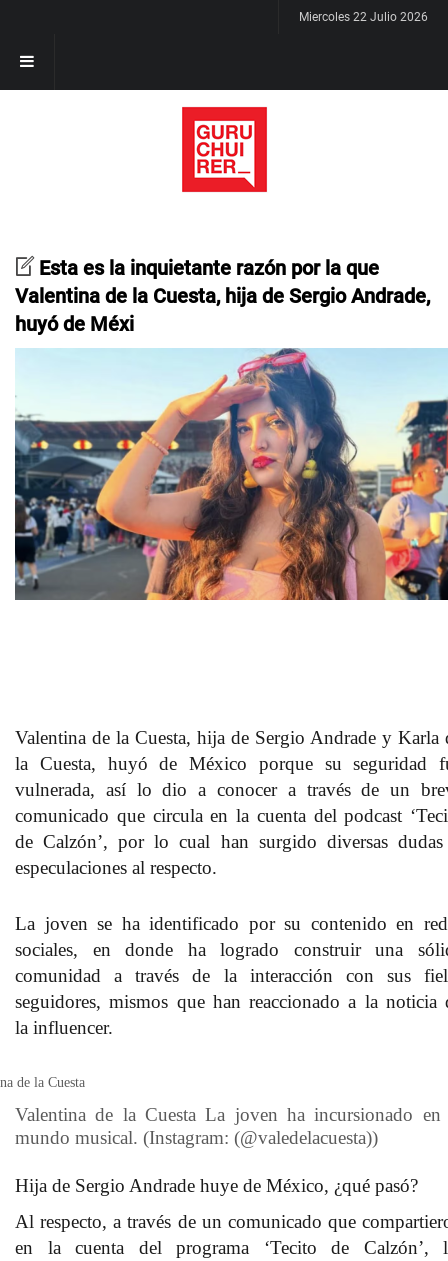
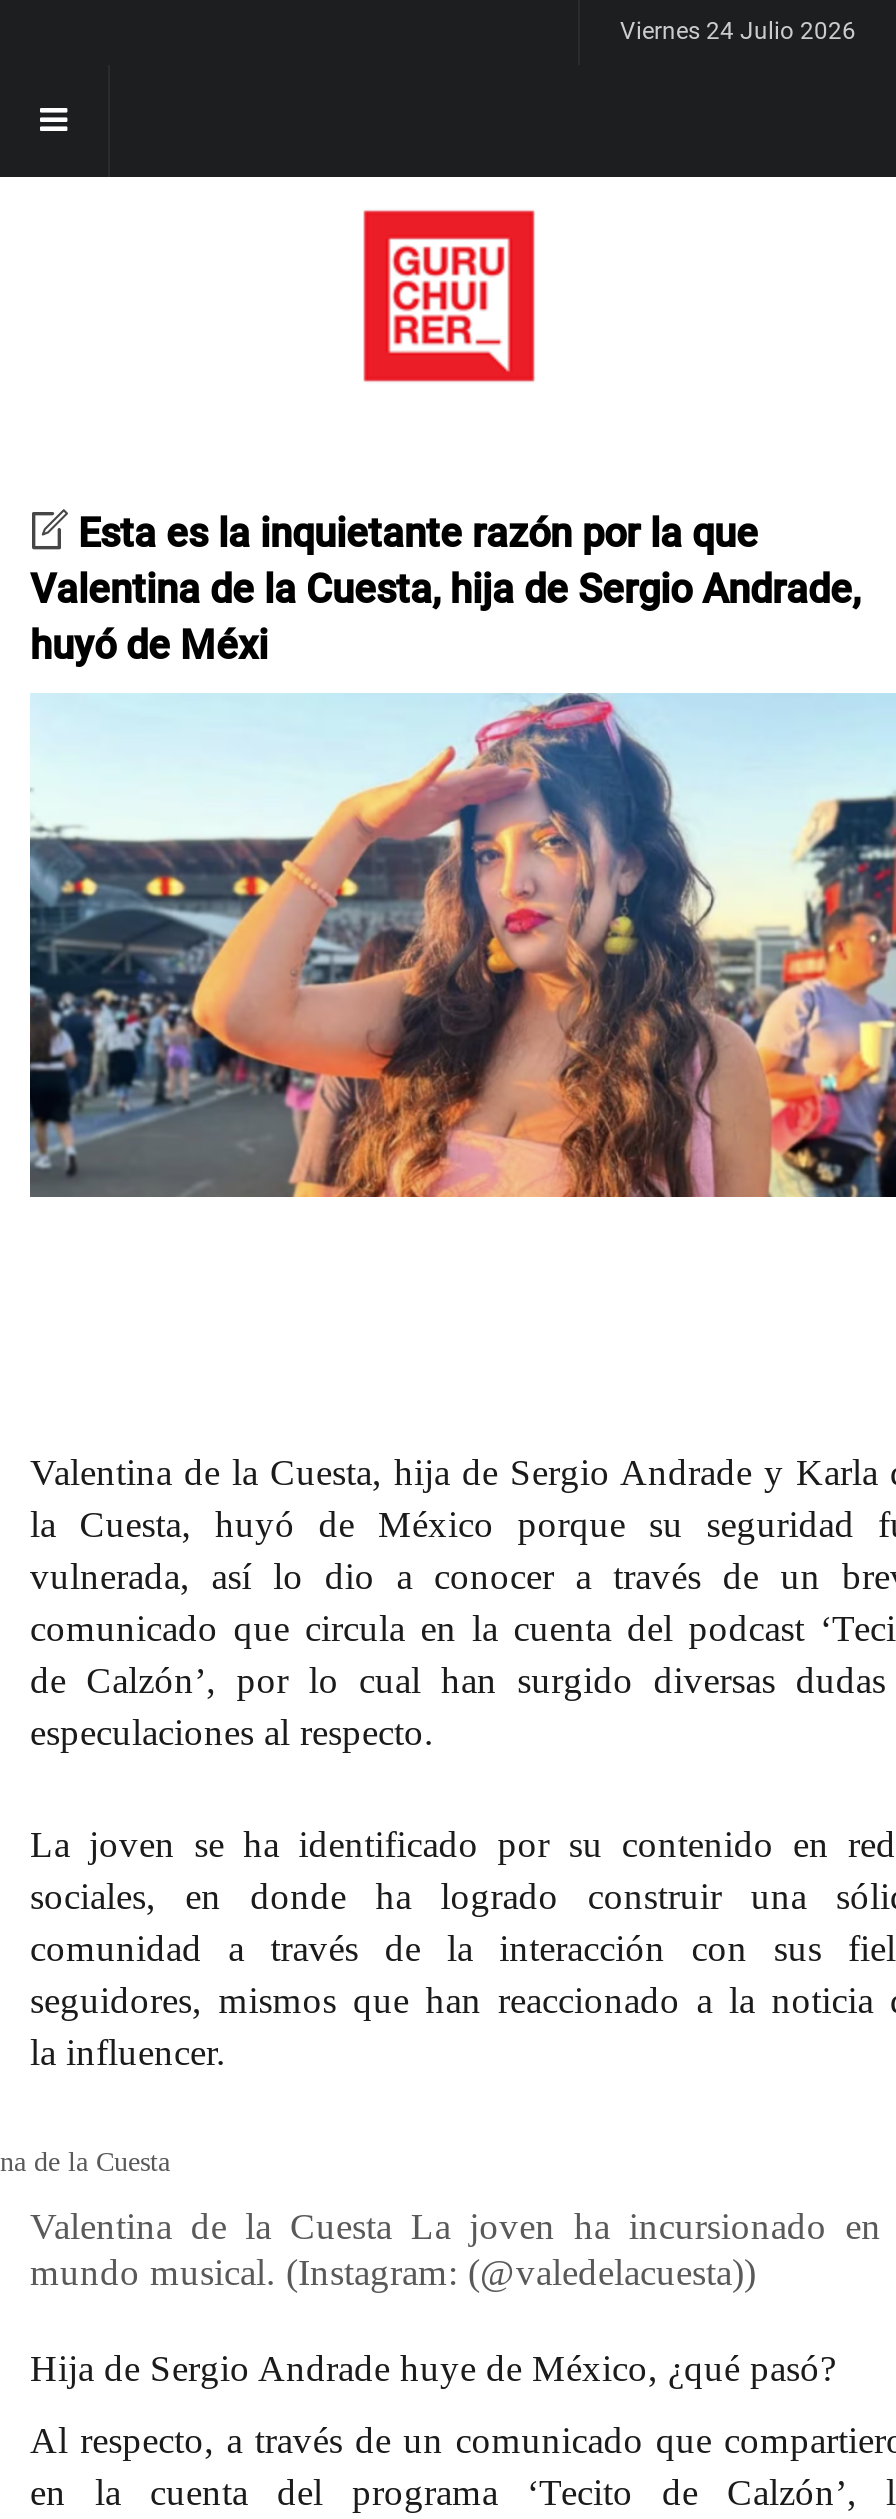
- Miercoles 22 Julio 2026
+ Viernes 24 Julio 2026
